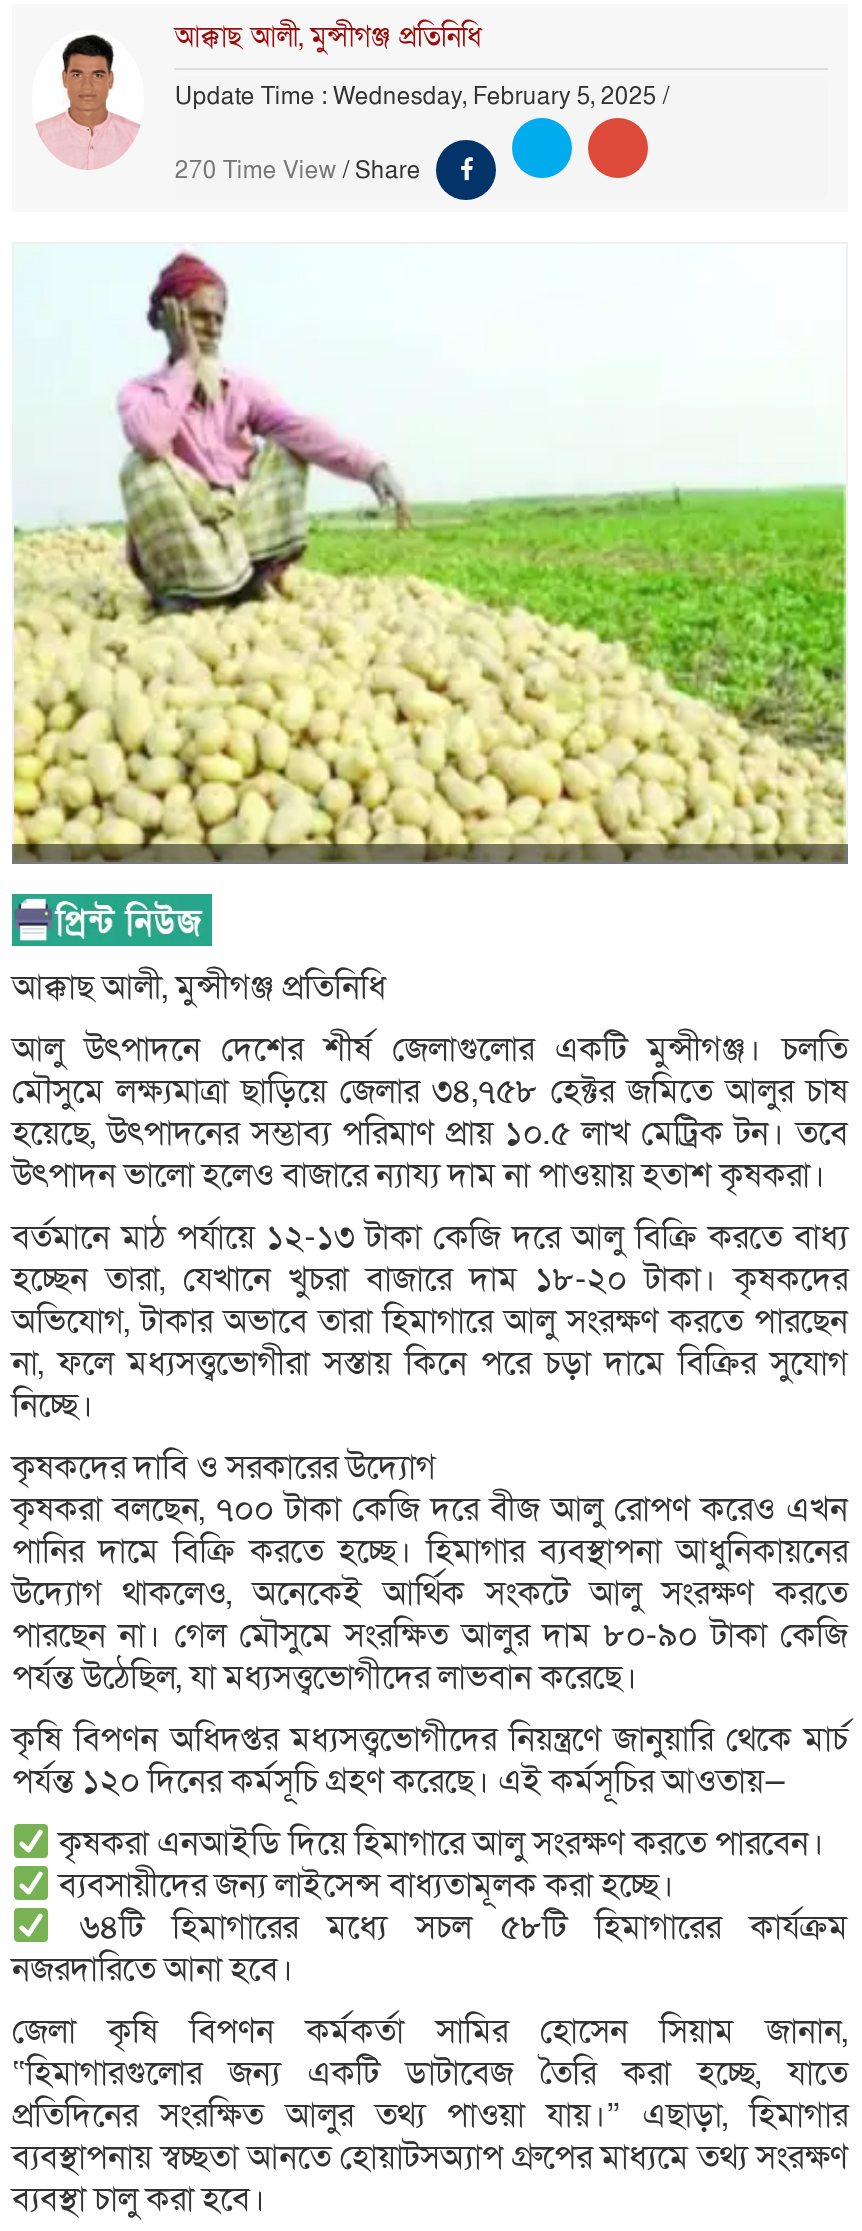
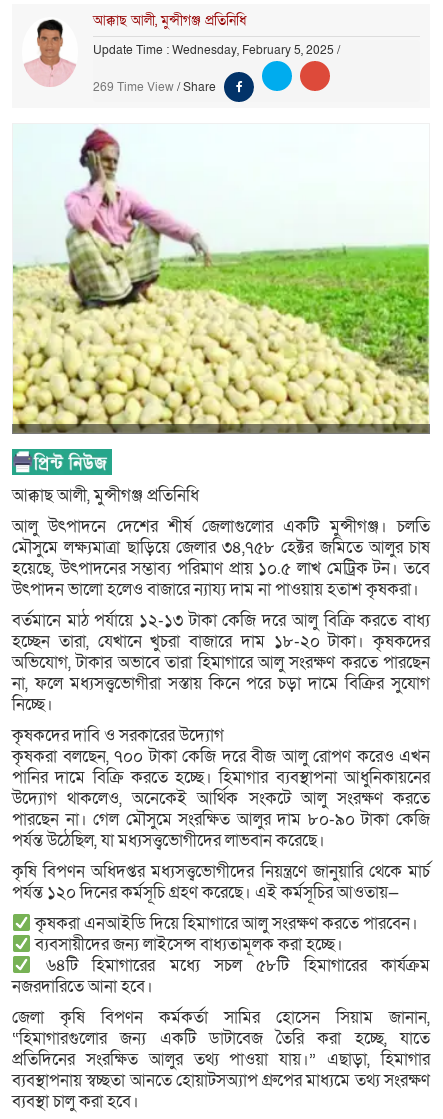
- 270 Time View / Share
+ 269 Time View / Share
